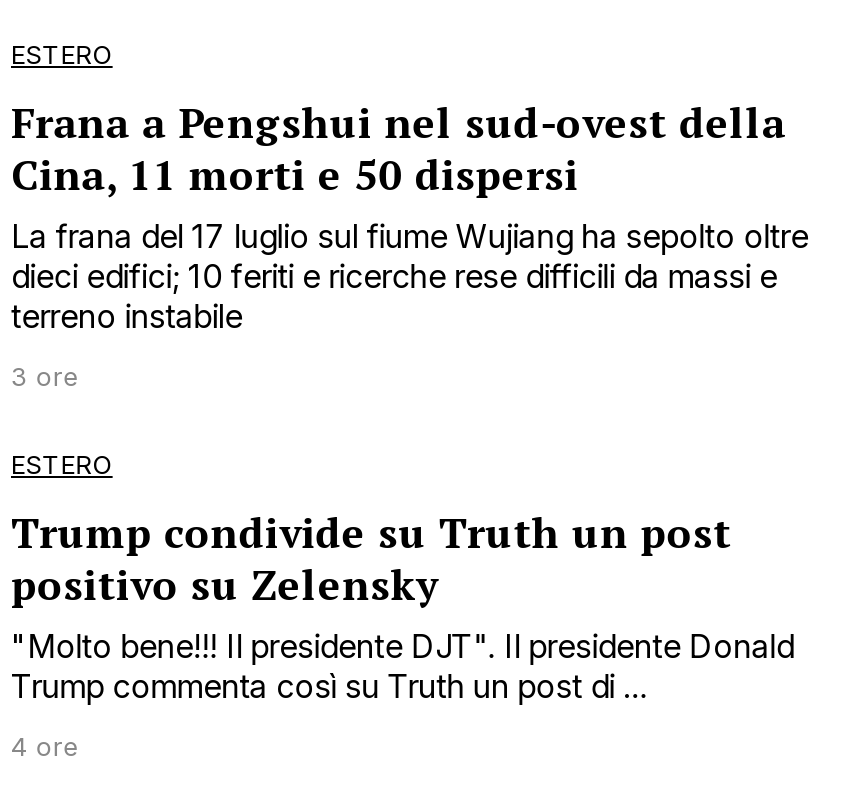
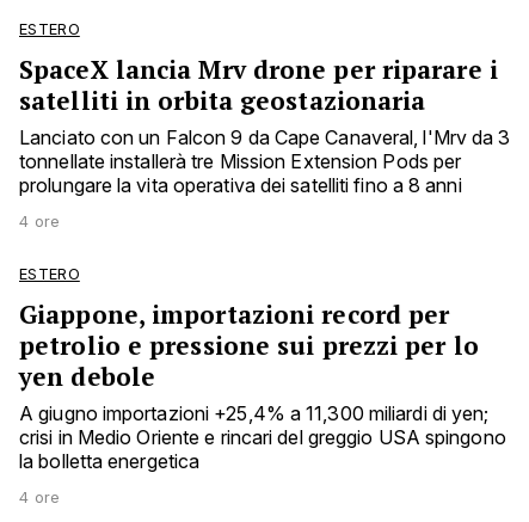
- Frana a Pengshui nel sud-ovest della
- Cina, 11 morti e 50 dispersi
- La frana del 17 luglio sul fiume Wujiang ha sepolto oltre
- dieci edifici; 10 feriti e ricerche rese difficili da massi e
- terreno instabile
+ SpaceX lancia Mrv drone per riparare i
+ satelliti in orbita geostazionaria
+ Lanciato con un Falcon 9 da Cape Canaveral, l'Mrv da 3
+ tonnellate installerà tre Mission Extension Pods per
+ prolungare la vita operativa dei satelliti fino a 8 anni

- 3 ore
+ 4 ore

- Trump condivide su Truth un post
- positivo su Zelensky
- "Molto bene!!! Il presidente DJT". Il presidente Donald
- Trump commenta così su Truth un post di ...
+ Giappone, importazioni record per
+ petrolio e pressione sui prezzi per lo
+ yen debole
+ A giugno importazioni +25,4% a 11,300 miliardi di yen;
+ crisi in Medio Oriente e rincari del greggio USA spingono
+ la bolletta energetica
